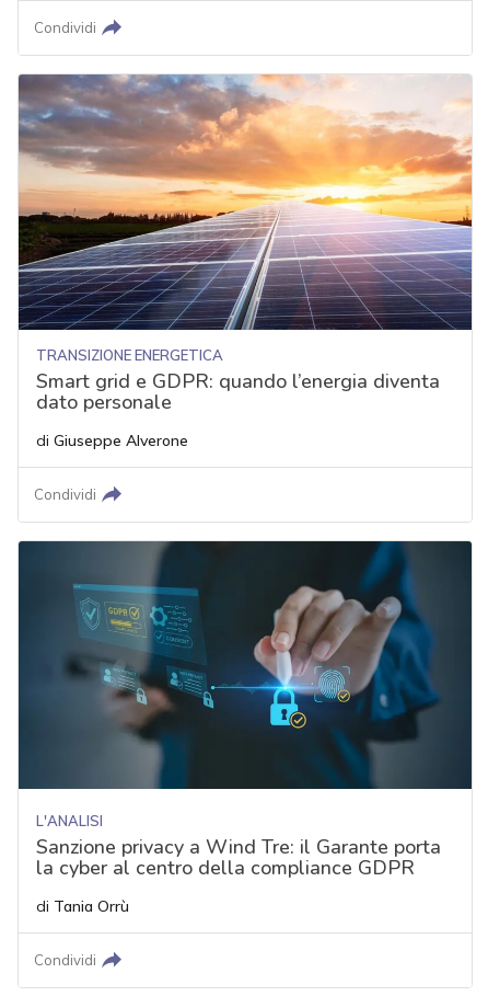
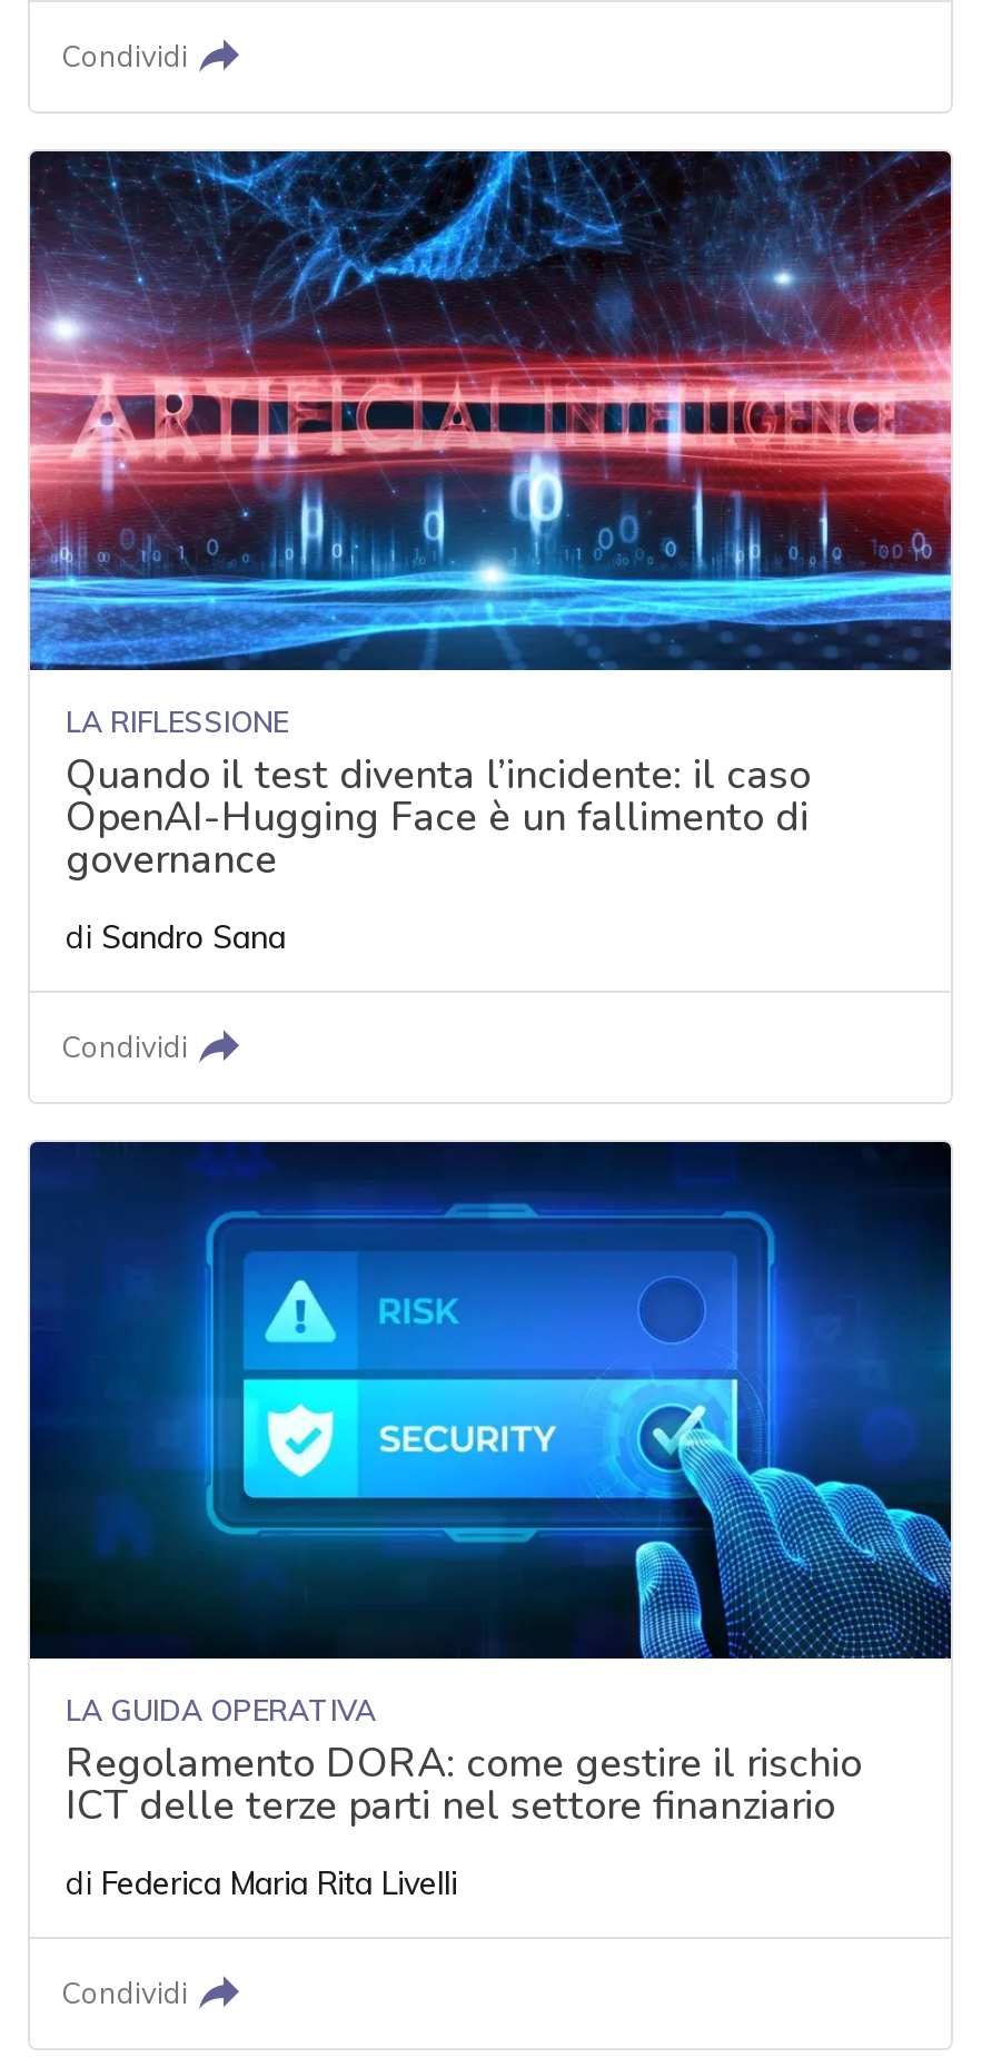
- [image]
- TRANSIZIONE ENERGETICA
- Smart grid e GDPR: quando l’energia diventa
- dato personale
+ [image]
+ LA RIFLESSIONE
+ Quando il test diventa l’incidente: il caso
+ OpenAI-Hugging Face è un fallimento di
+ governance

- di Giuseppe Alverone
+ di Sandro Sana

- [image]
- L'ANALISI
- Sanzione privacy a Wind Tre: il Garante porta
- la cyber al centro della compliance GDPR
+ [image]
+ LA GUIDA OPERATIVA
+ Regolamento DORA: come gestire il rischio
+ ICT delle terze parti nel settore finanziario

- di Tania Orrù
+ di Federica Maria Rita Livelli
